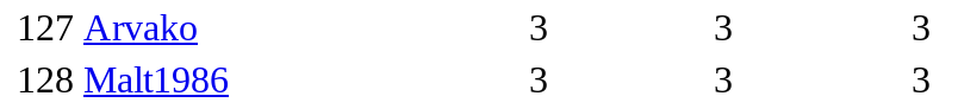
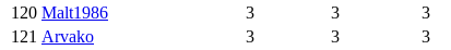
- 127 Arvako
+ 120 Malt1986

- 128 Malt1986
+ 121 Arvako
